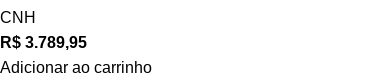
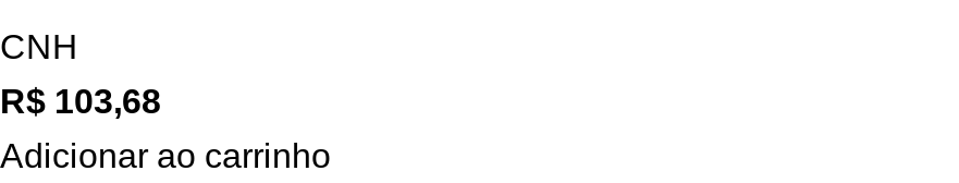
- R$3.789,95
+ R$103,68
